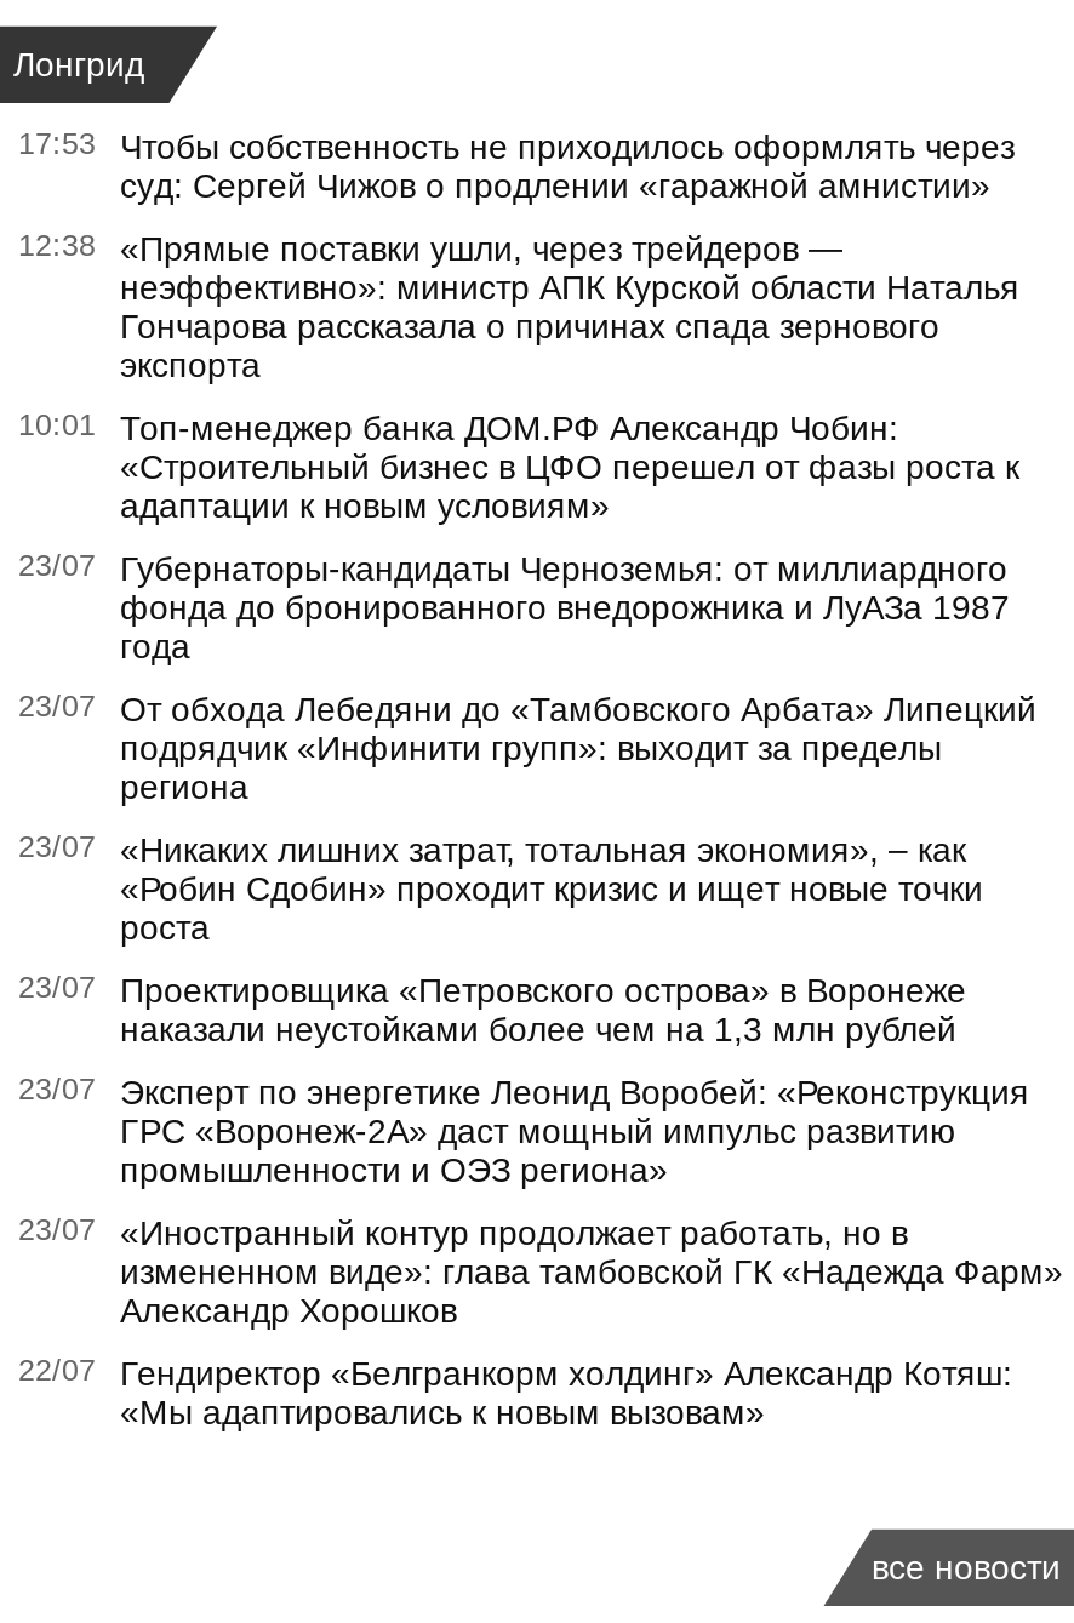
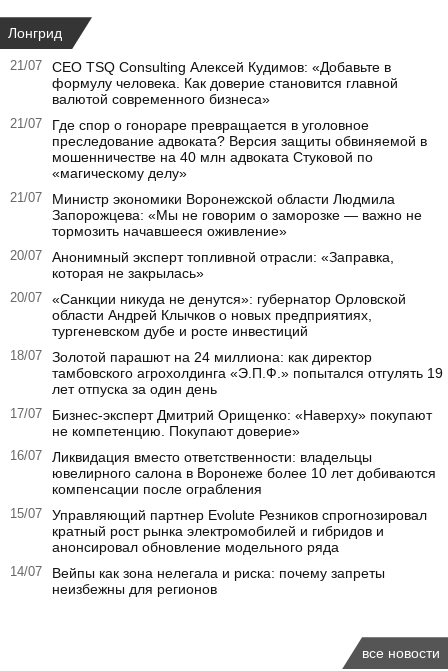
- 17:53
- Чтобы собственность не приходилось оформлять через
- суд: Сергей Чижов о продлении «гаражной амнистии»
+ 21/07
+ СЕО TSQ Consulting Алексей Кудимов: «Добавьте в
+ формулу человека. Как доверие становится главной
+ валютой современного бизнеса»

- 12:38
- «Прямые поставки ушли, через трейдеров —
- неэффективно»: министр АПК Курской области Наталья
- Гончарова рассказала о причинах спада зернового
- экспорта
+ 21/07
+ Где спор о гонораре превращается в уголовное
+ преследование адвоката? Версия защиты обвиняемой в
+ мошенничестве на 40 млн адвоката Стуковой по
+ «магическому делу»

- 10:01
- Топ-менеджер банка ДОМ.РФ Александр Чобин:
- «Строительный бизнес в ЦФО перешел от фазы роста к
- адаптации к новым условиям»
+ 21/07
+ Министр экономики Воронежской области Людмила
+ Запорожцева: «Мы не говорим о заморозке — важно не
+ тормозить начавшееся оживление»

- 23/07
- Губернаторы‑кандидаты Черноземья: от миллиардного
- фонда до бронированного внедорожника и ЛуАЗа 1987
- года
+ 20/07
+ Анонимный эксперт топливной отрасли: «Заправка,
+ которая не закрылась»

- 23/07
- От обхода Лебедяни до «Тамбовского Арбата» Липецкий
- подрядчик «Инфинити групп»: выходит за пределы
- региона
+ 20/07
+ «Санкции никуда не денутся»: губернатор Орловской
+ области Андрей Клычков о новых предприятиях,
+ тургеневском дубе и росте инвестиций

- 23/07
- «Никаких лишних затрат, тотальная экономия», – как
- «Робин Сдобин» проходит кризис и ищет новые точки
- роста
+ 18/07
+ Золотой парашют на 24 миллиона: как директор
+ тамбовского агрохолдинга «Э.П.Ф.» попытался отгулять 19
+ лет отпуска за один день

- 23/07
- Проектировщика «Петровского острова» в Воронеже
- наказали неустойками более чем на 1,3 млн рублей
+ 17/07
+ Бизнес-эксперт Дмитрий Орищенко: «Наверху» покупают
+ не компетенцию. Покупают доверие»

- 23/07
- Эксперт по энергетике Леонид Воробей: «Реконструкция
- ГРС «Воронеж‑2А» даст мощный импульс развитию
- промышленности и ОЭЗ региона»
+ 16/07
+ Ликвидация вместо ответственности: владельцы
+ ювелирного салона в Воронеже более 10 лет добиваются
+ компенсации после ограбления

- 23/07
- «Иностранный контур продолжает работать, но в
- измененном виде»: глава тамбовской ГК «Надежда Фарм»
- Александр Хорошков
+ 15/07
+ Управляющий партнер Evolute Резников спрогнозировал
+ кратный рост рынка электромобилей и гибридов и
+ анонсировал обновление модельного ряда

- 22/07
- Гендиректор «Белгранкорм холдинг» Александр Котяш:
- «Мы адаптировались к новым вызовам»
+ 14/07
+ Вейпы как зона нелегала и риска: почему запреты
+ неизбежны для регионов
